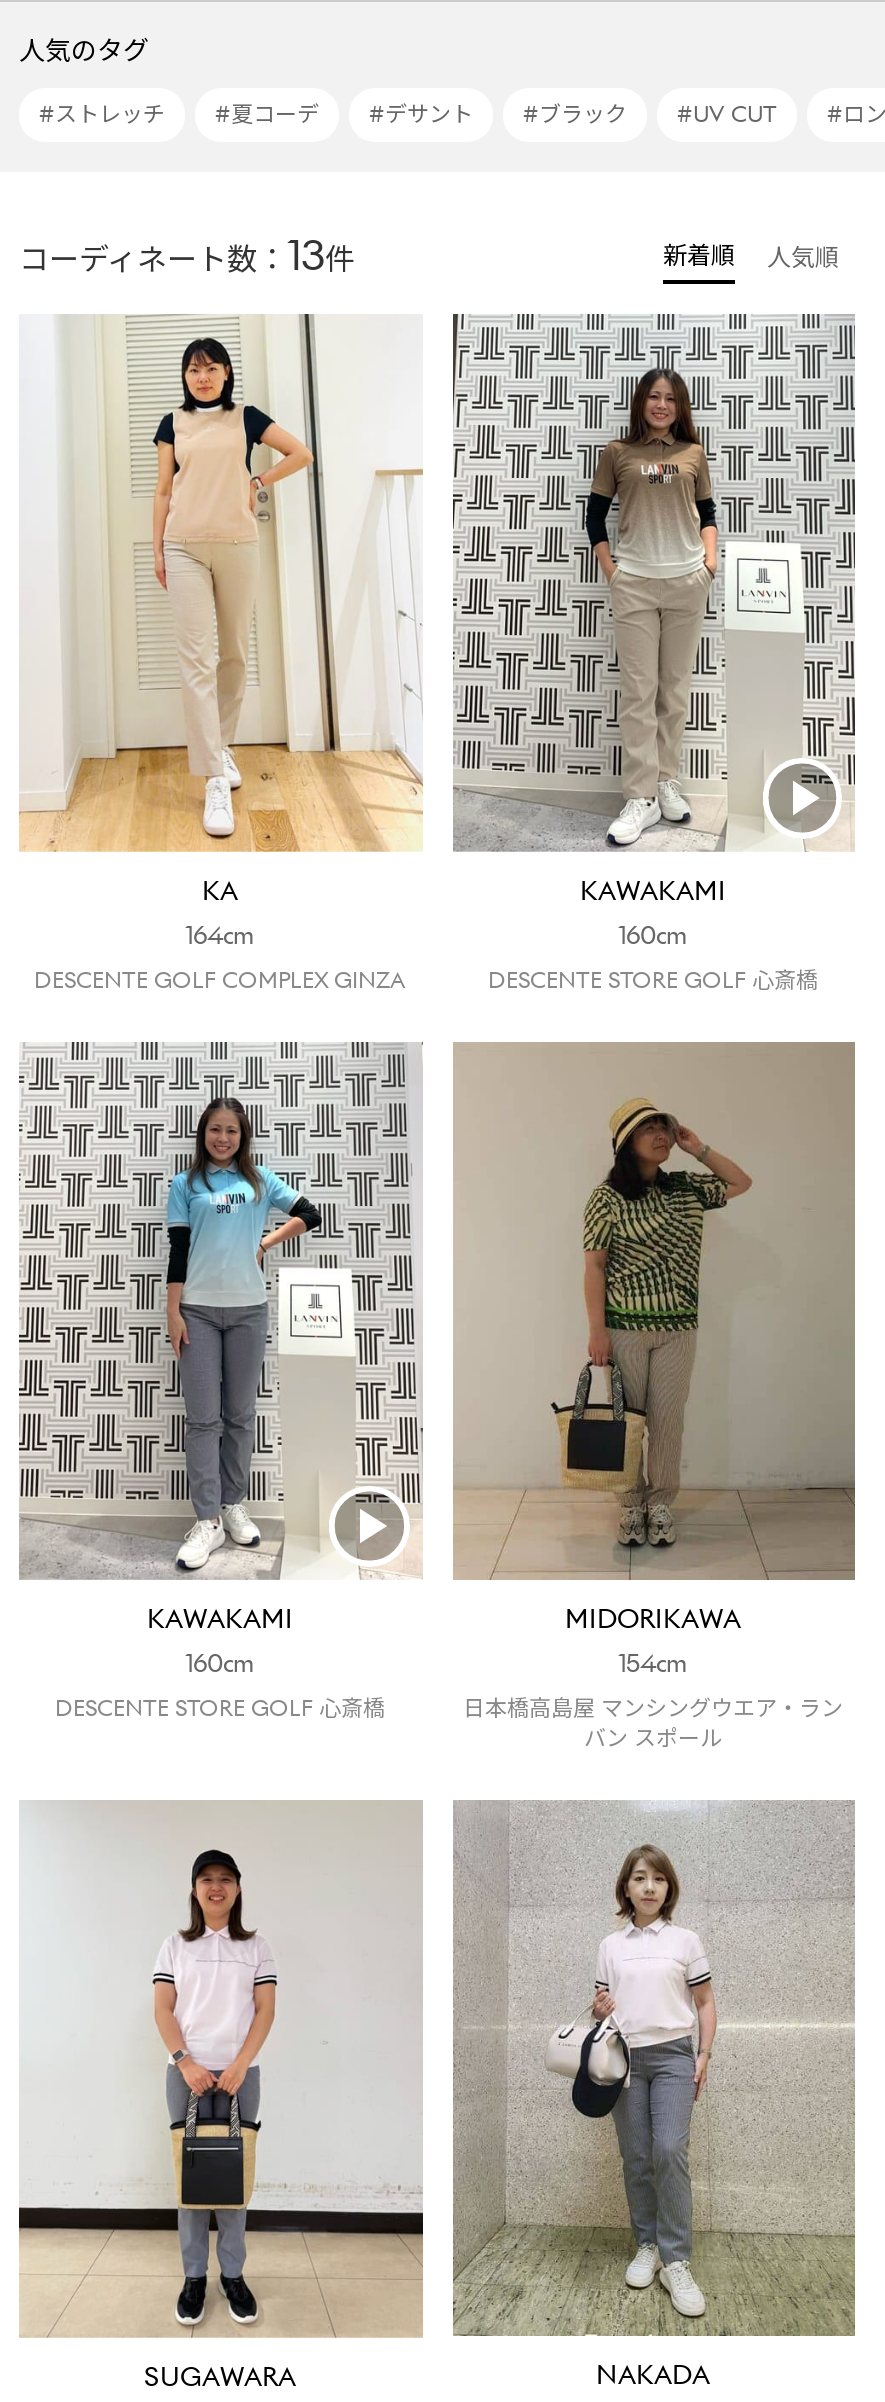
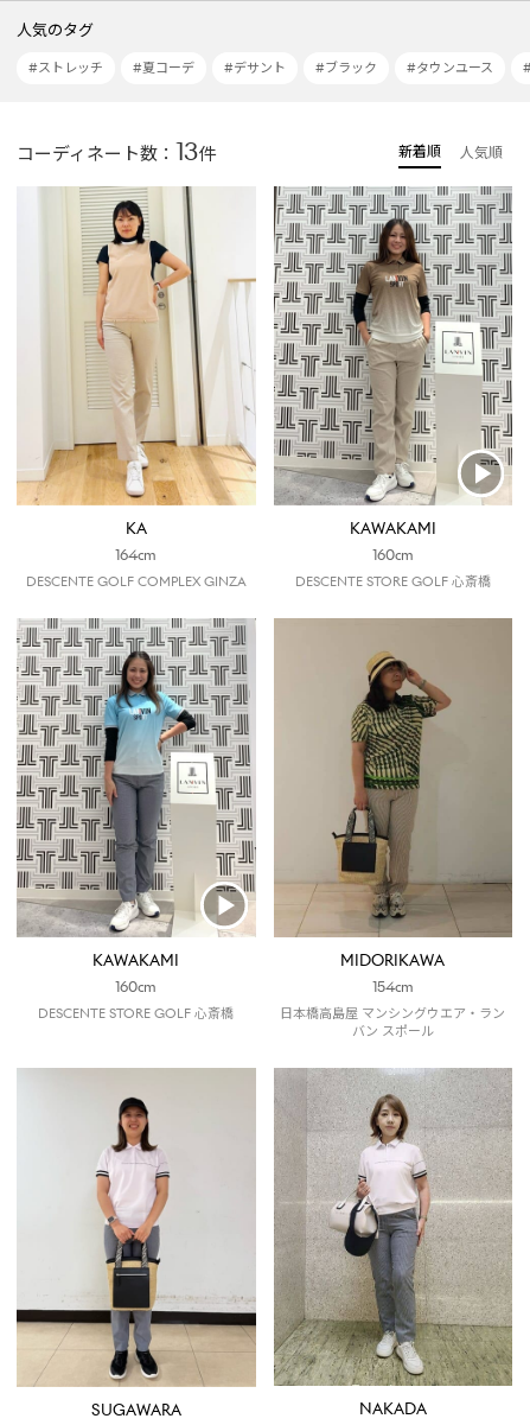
- #UV CUT
+ #タウンユース
